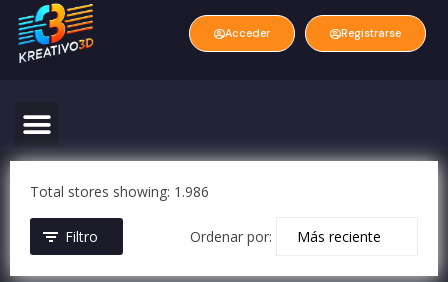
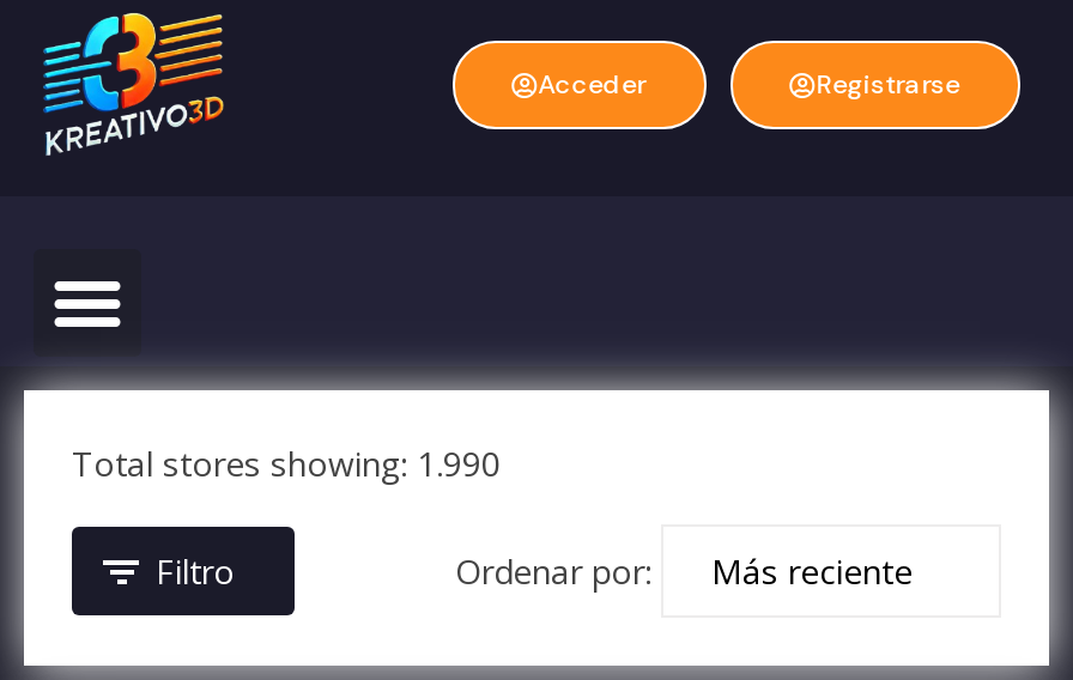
- Total stores showing: 1.986
+ Total stores showing: 1.990
